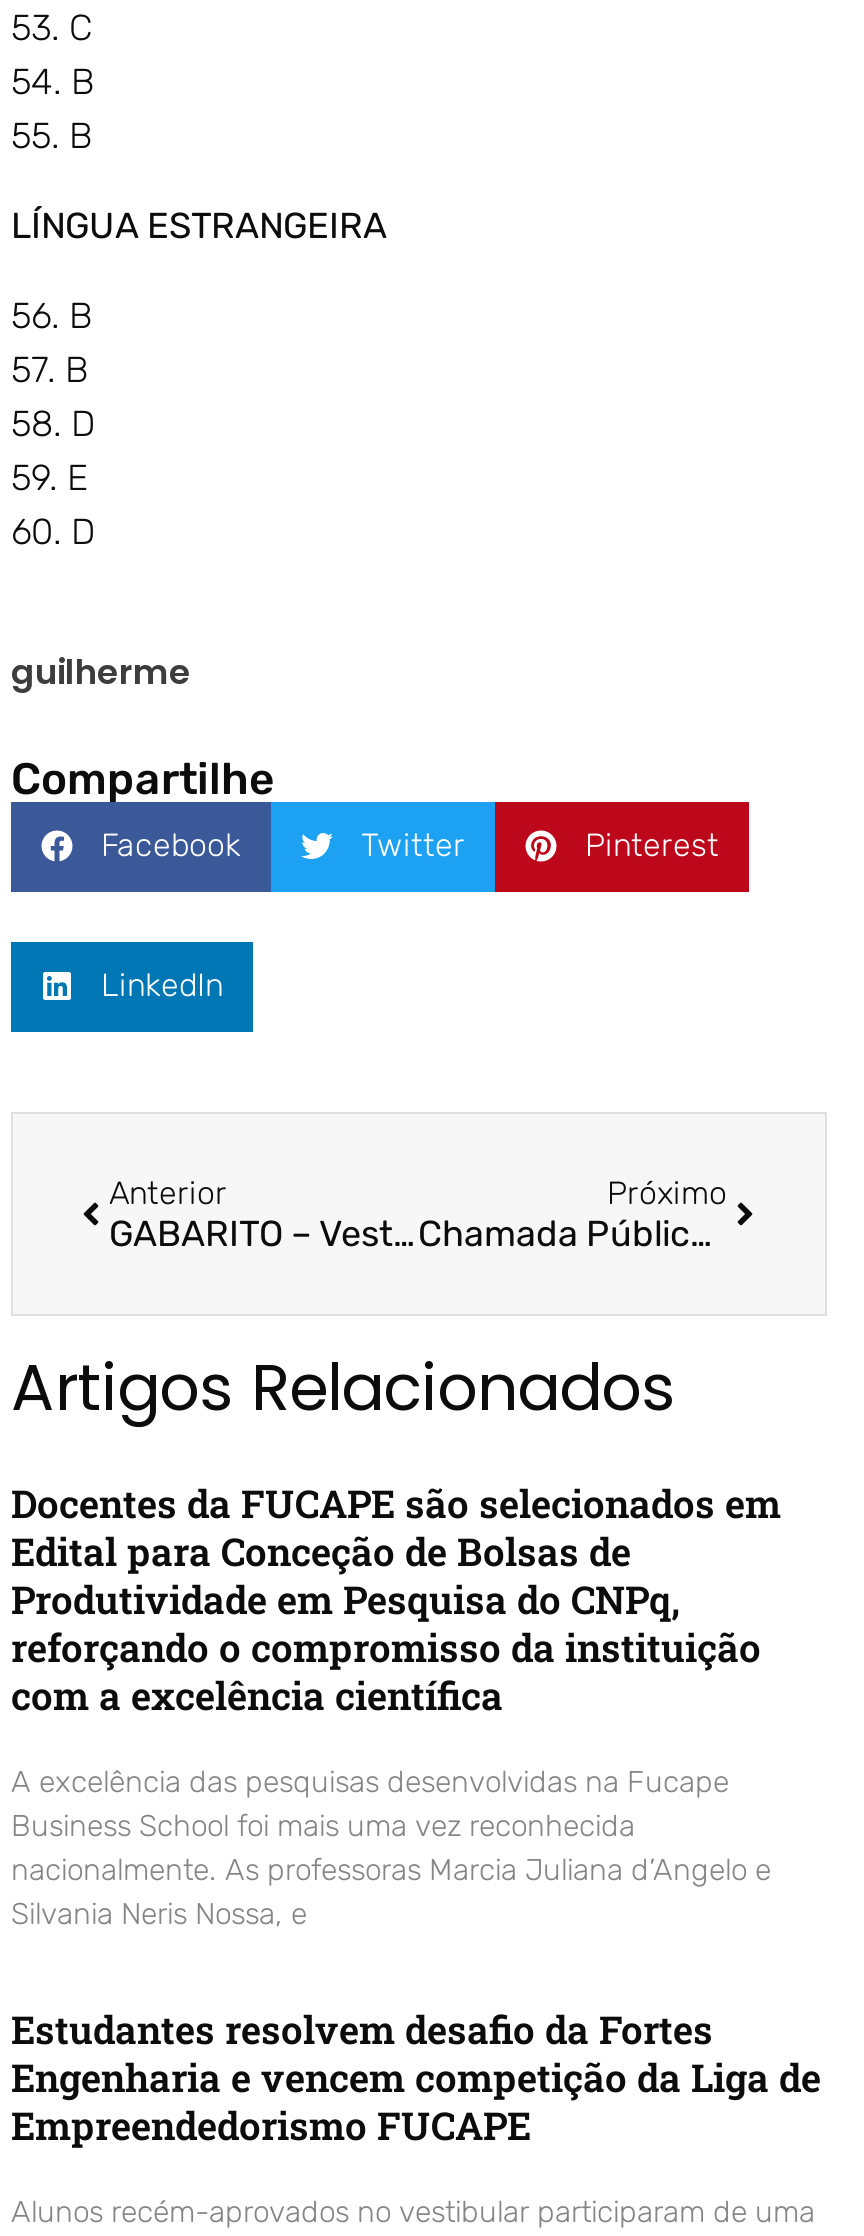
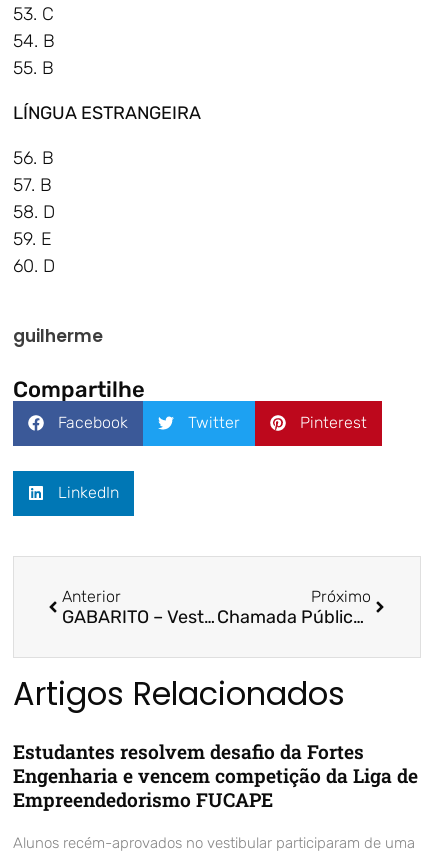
- Docentes da FUCAPE são selecionados em
- Edital para Conceção de Bolsas de
- Produtividade em Pesquisa do CNPq,
- reforçando o compromisso da instituição
- com a excelência científica
- A excelência das pesquisas desenvolvidas na Fucape
- Business School foi mais uma vez reconhecida
- nacionalmente. As professoras Marcia Juliana d’Angelo e
- Silvania Neris Nossa, e
